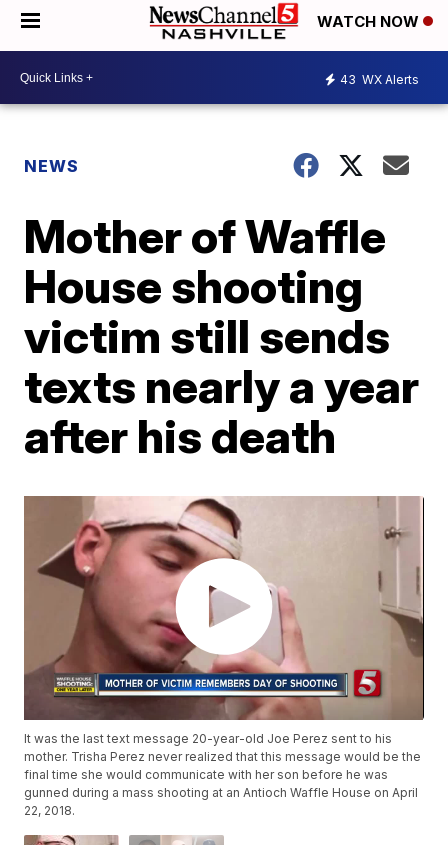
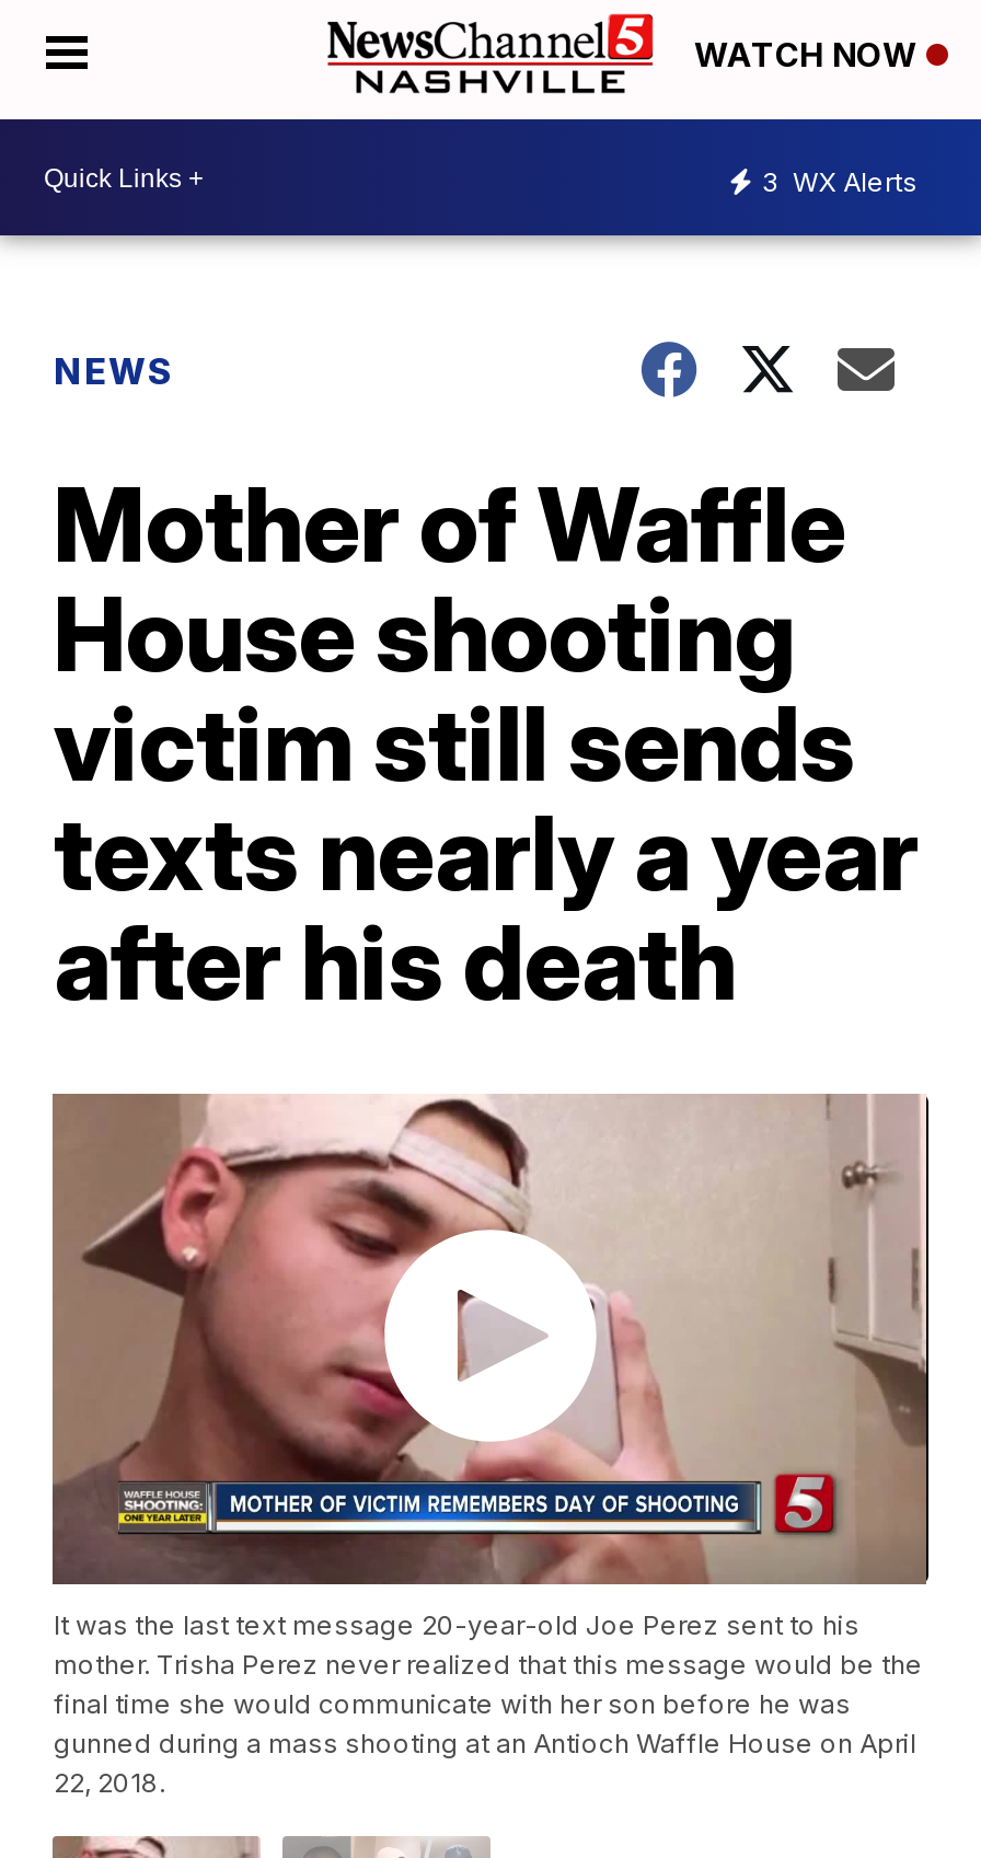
- 43 WX Alerts
+ 3 WX Alerts
